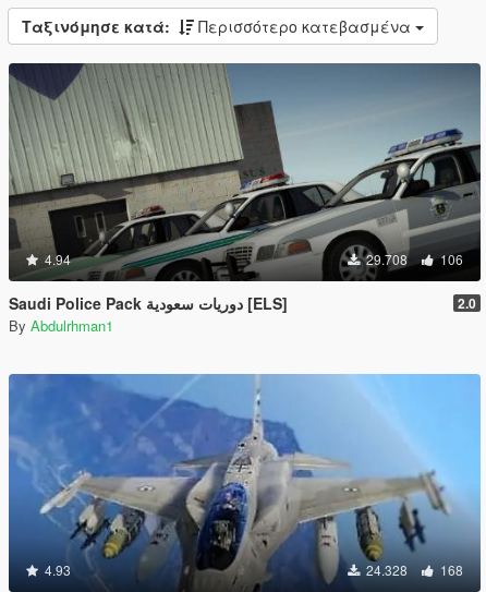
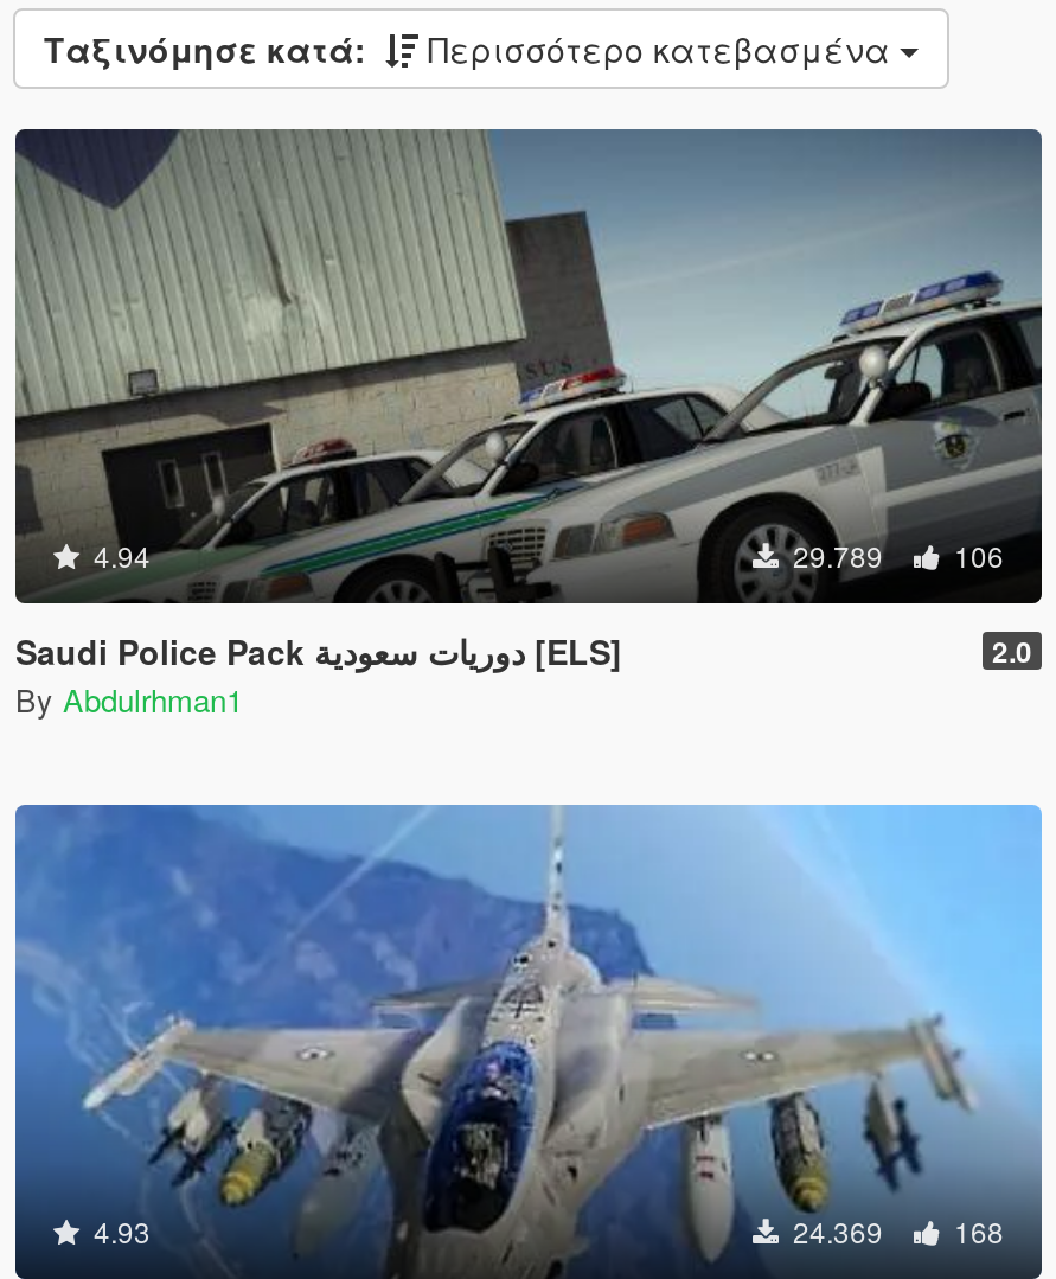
- 29.708 106
+ 29.789 106

- 24.328 168
+ 24.369 168
